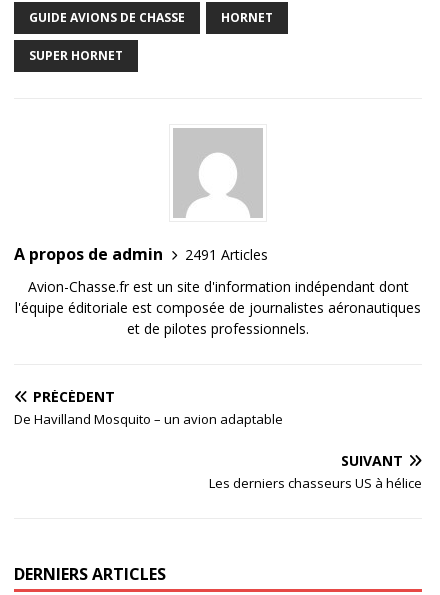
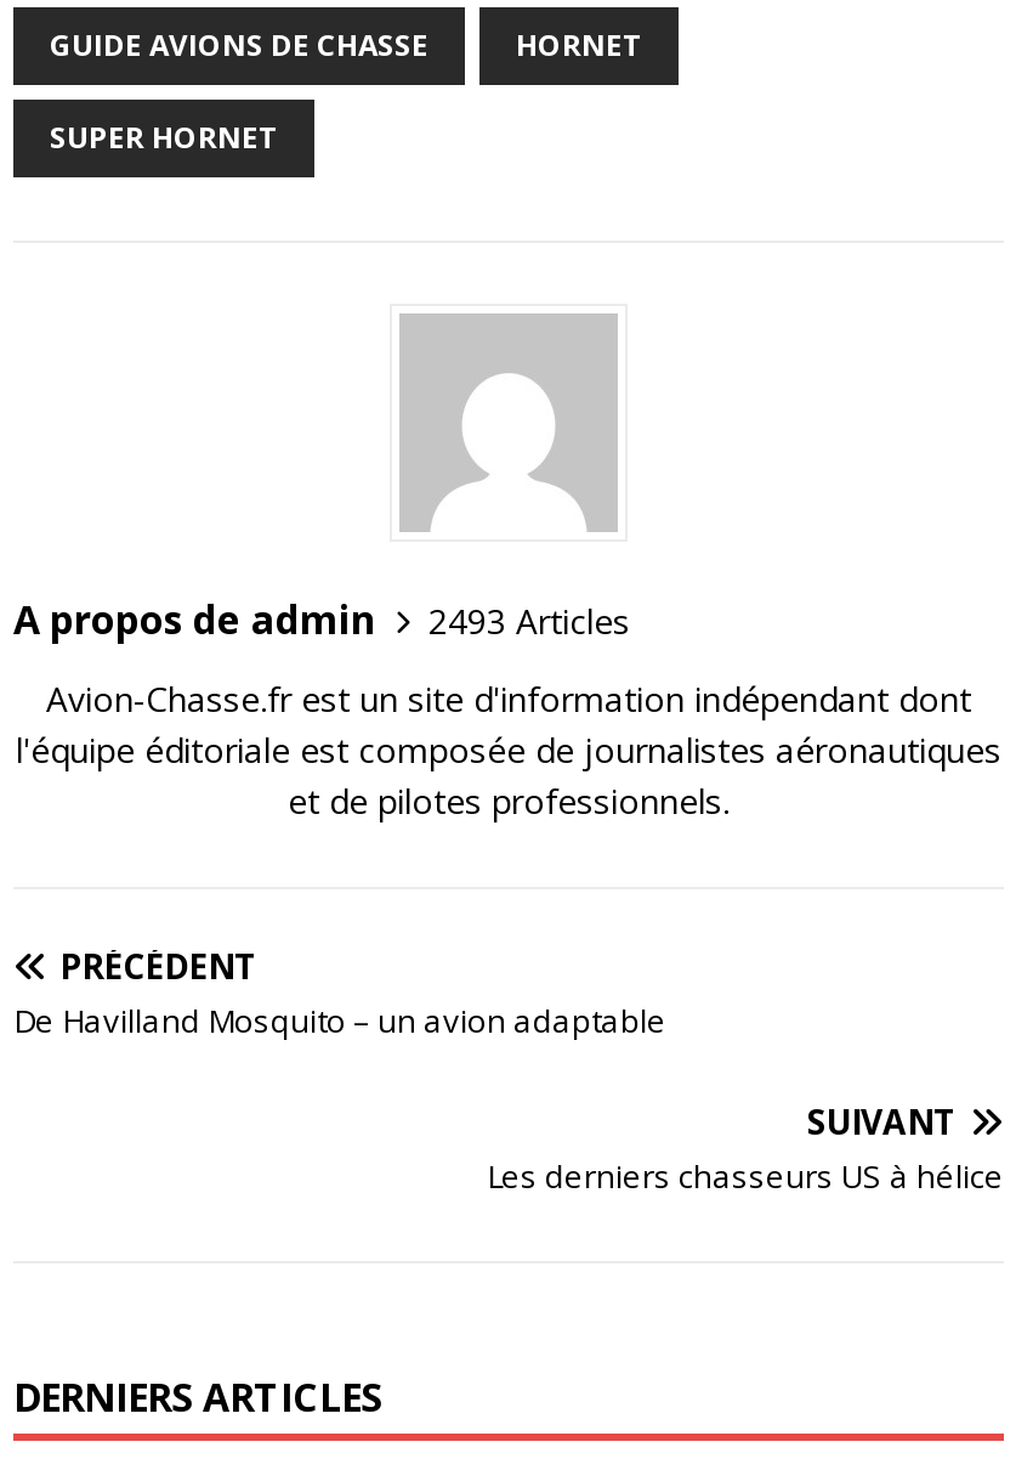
- A propos de admin 2491 Articles
+ A propos de admin 2493 Articles
